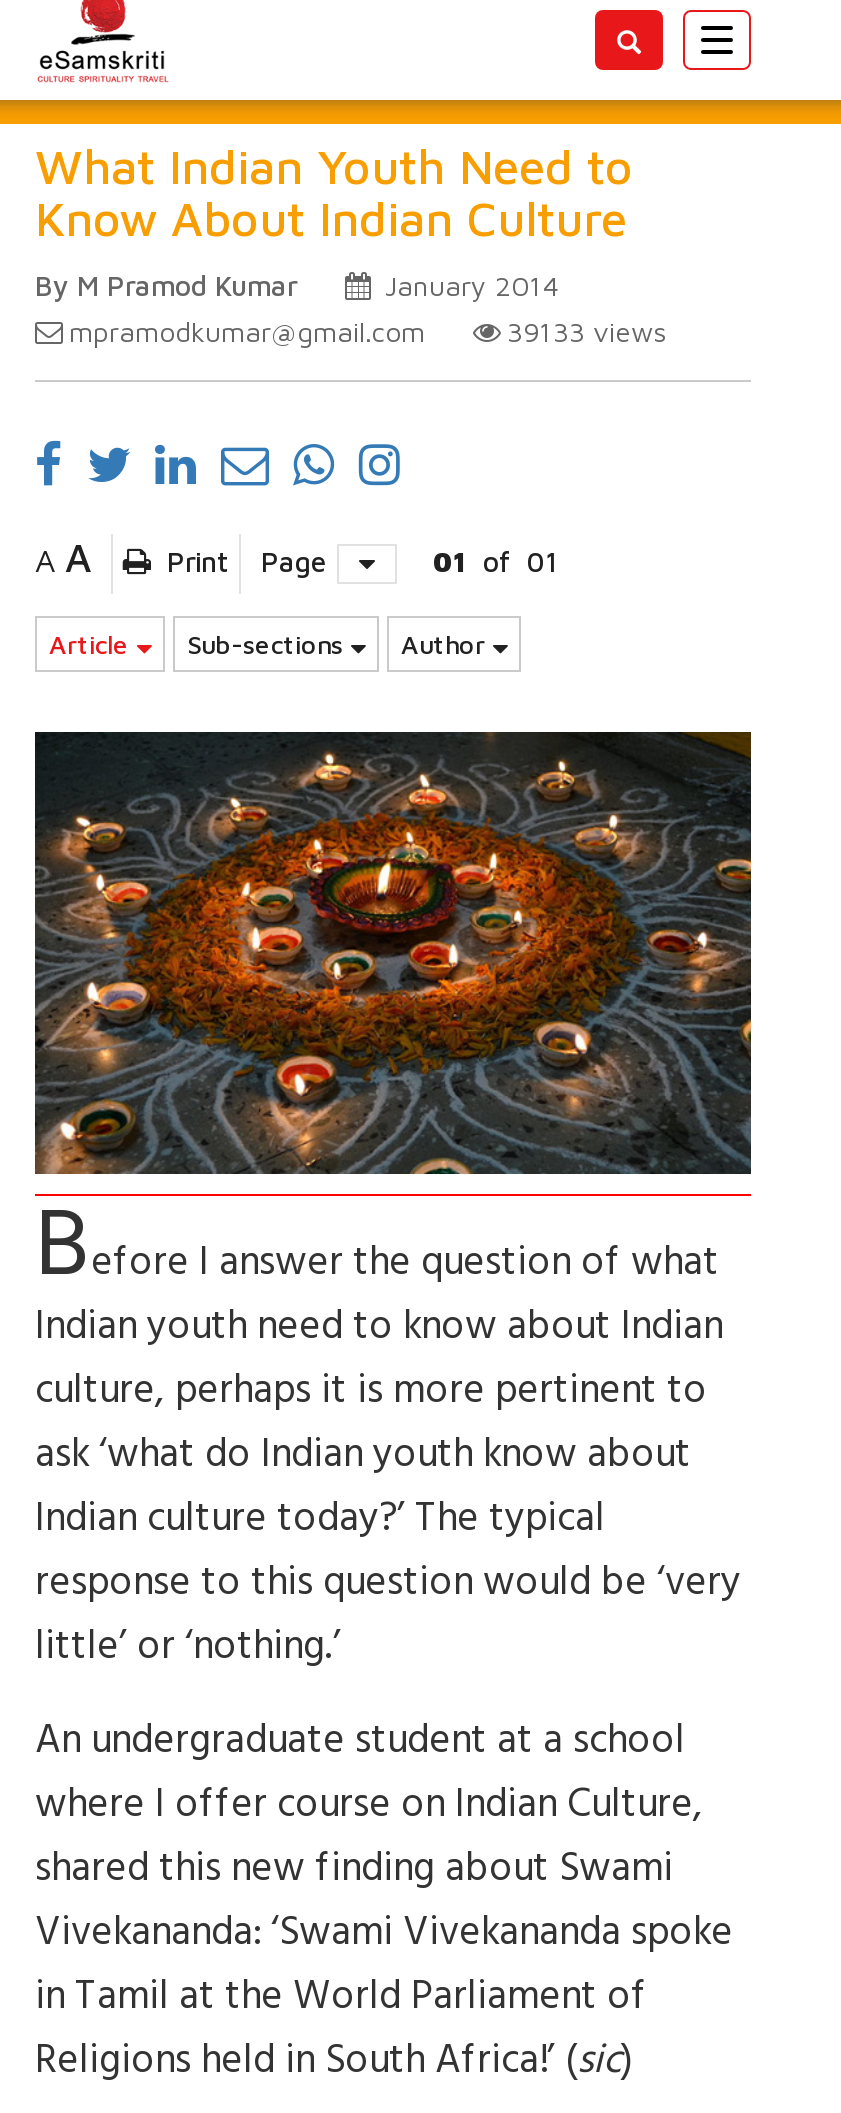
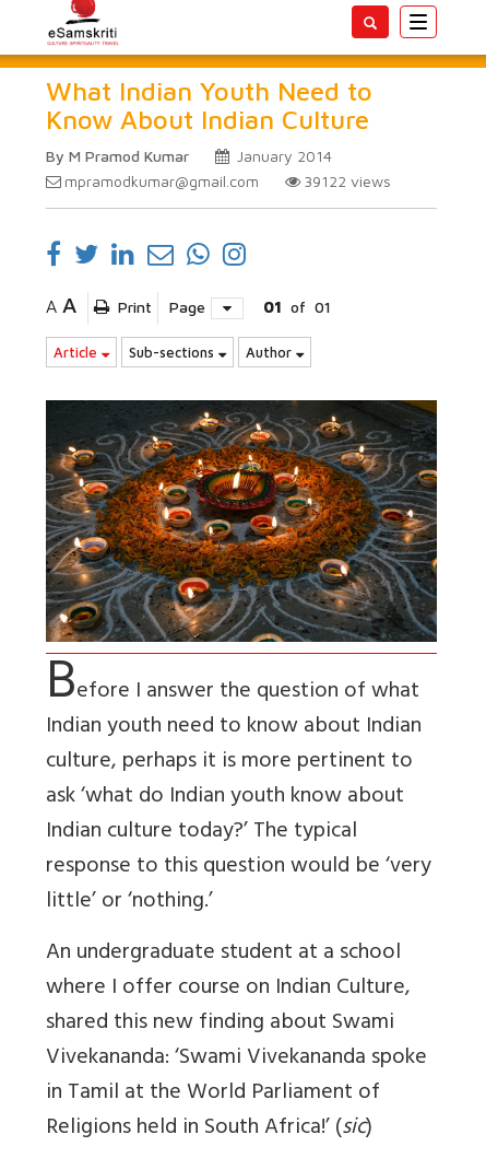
- 39133 views
+ 39122 views
